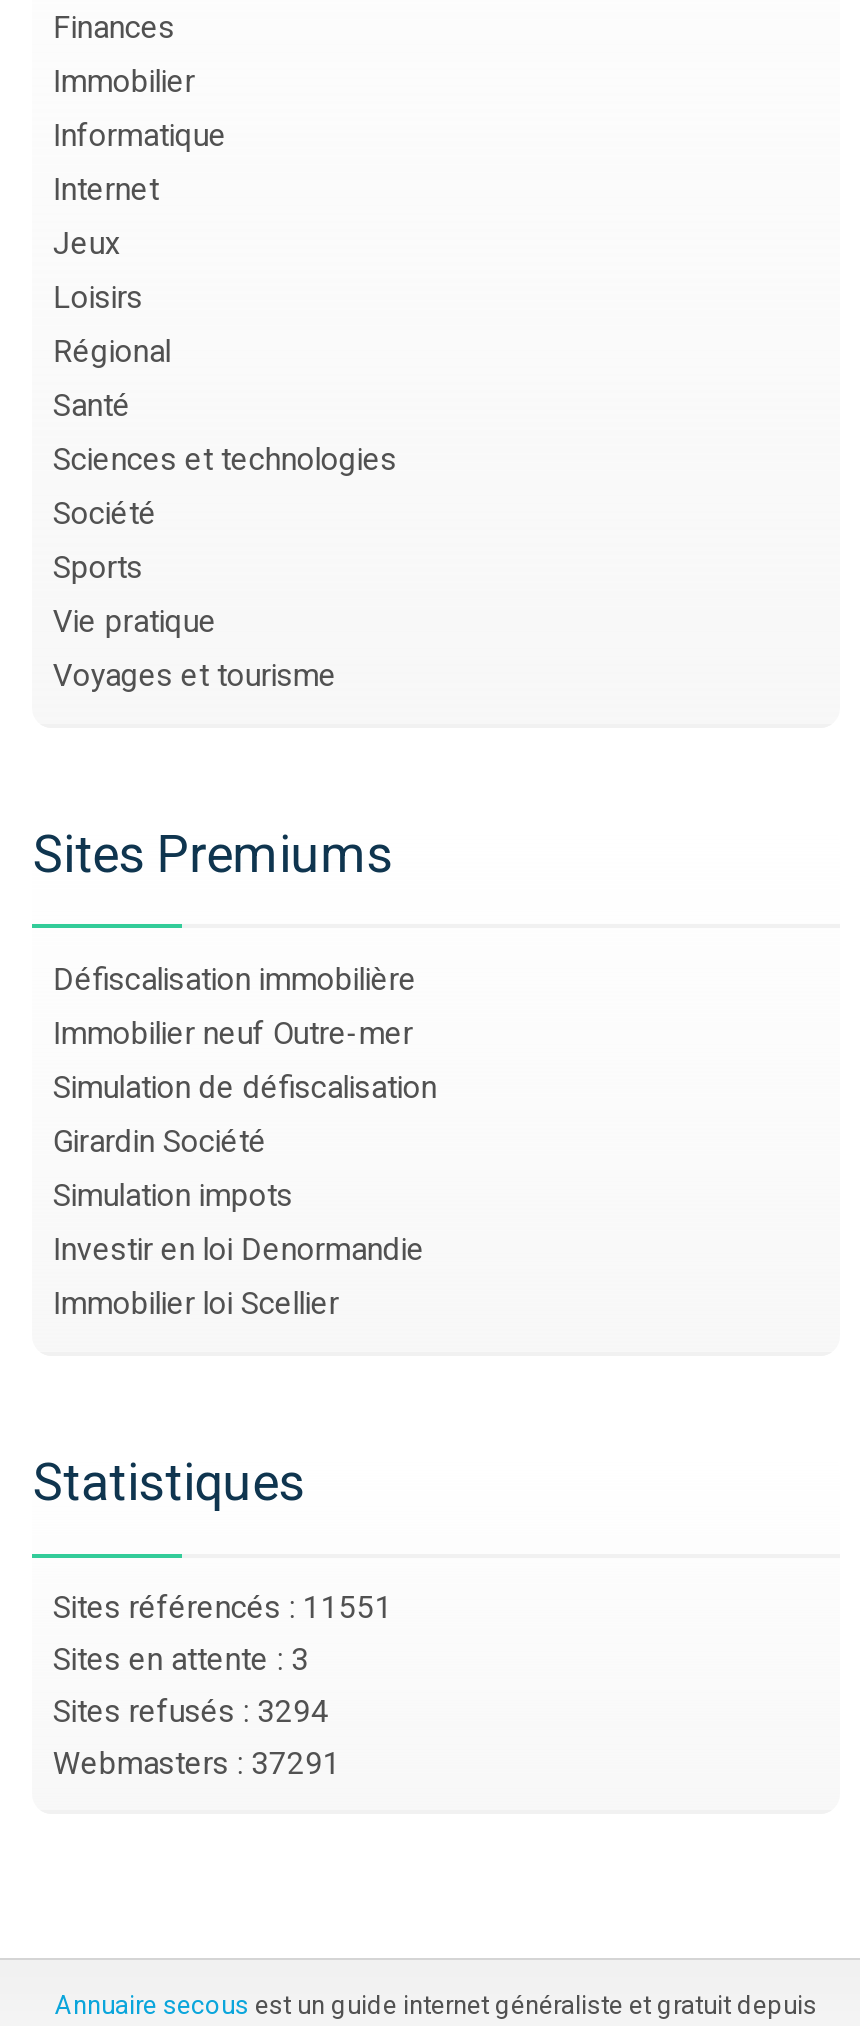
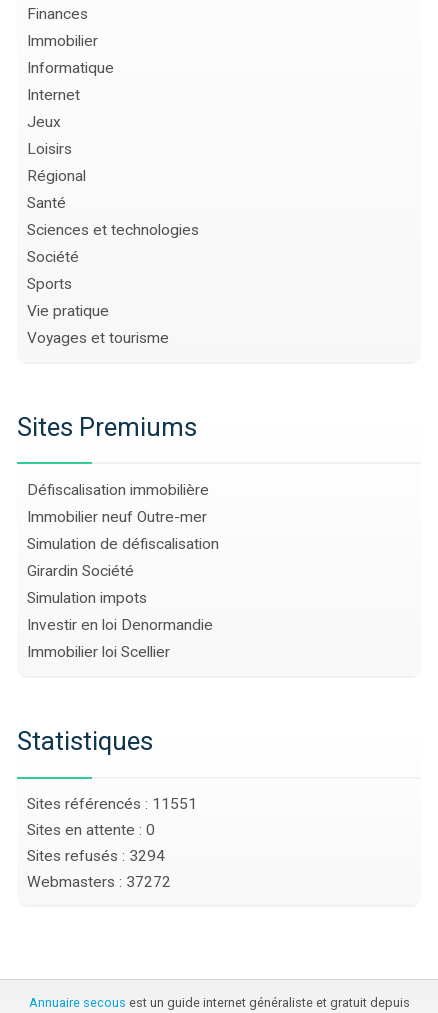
- Sites en attente : 3
+ Sites en attente : 0

- Webmasters : 37291
+ Webmasters : 37272
